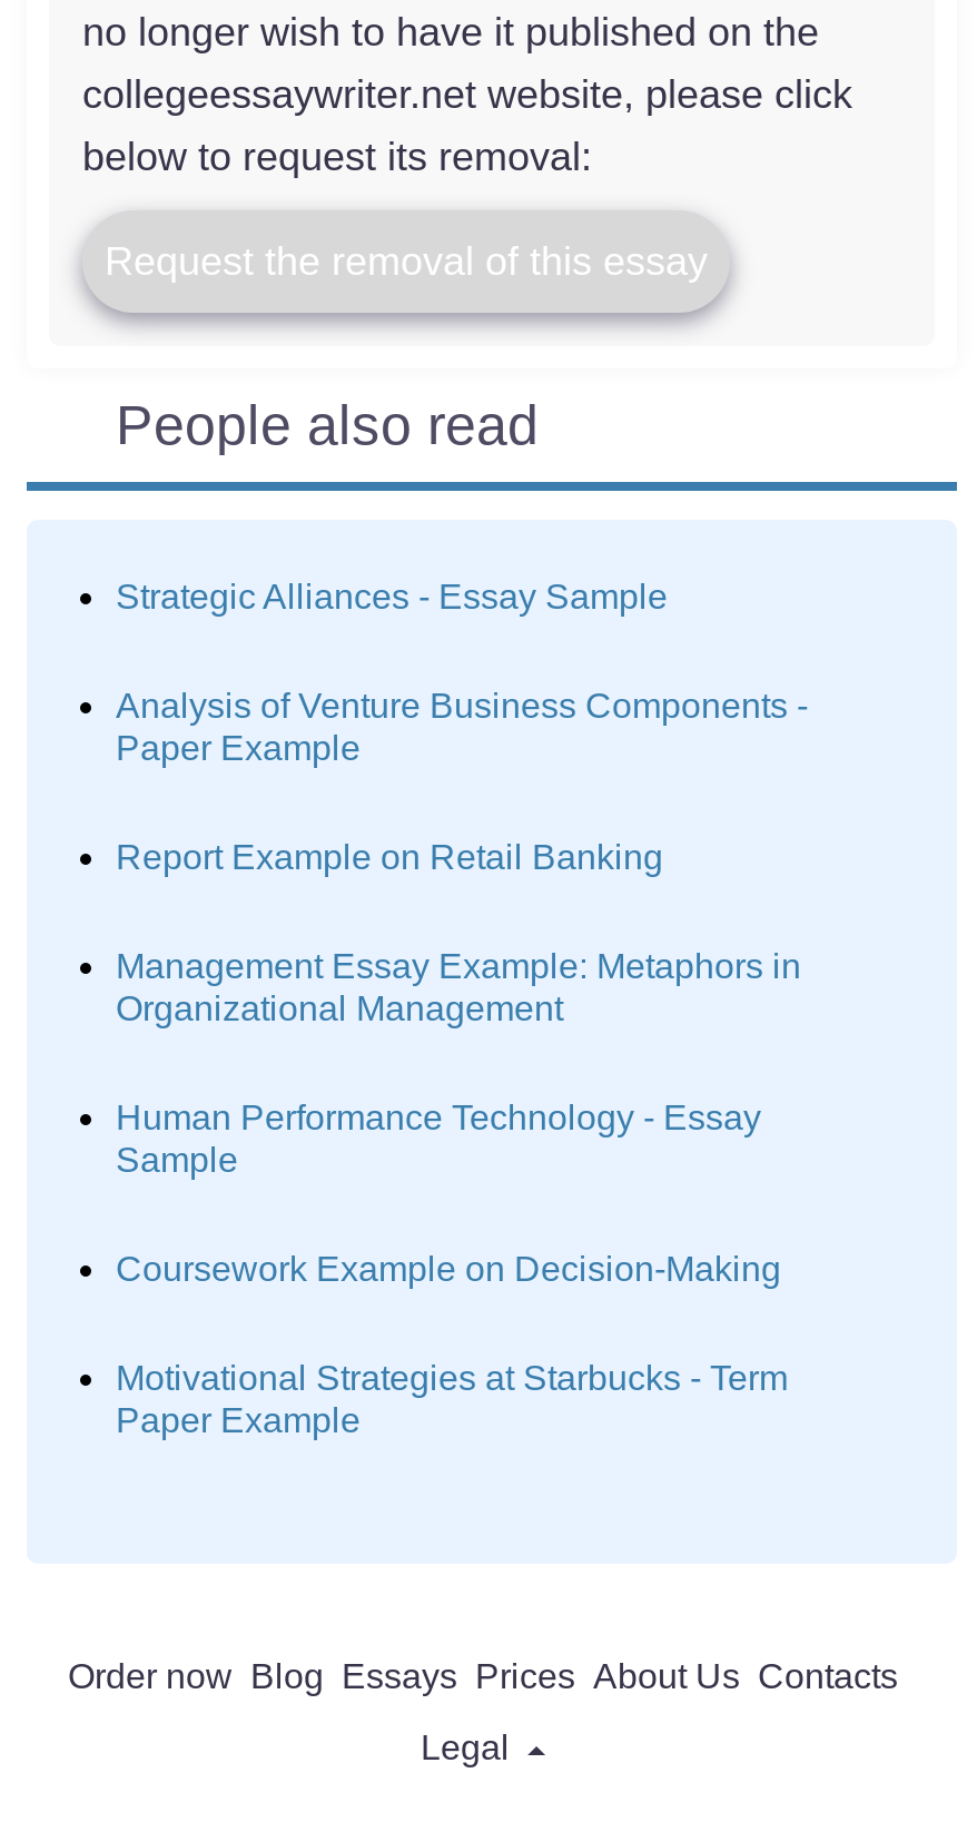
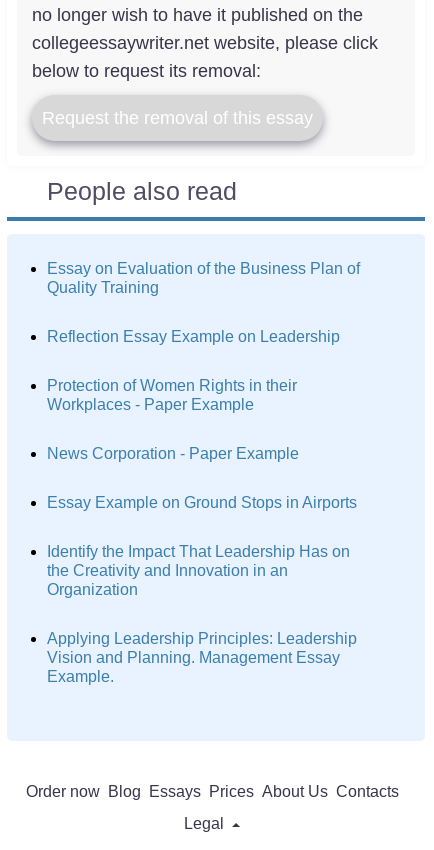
- Strategic Alliances - Essay Sample
+ Essay on Evaluation of the Business Plan of
+ Quality Training

- Analysis of Venture Business Components -
- Paper Example
+ Reflection Essay Example on Leadership

- Report Example on Retail Banking
+ Protection of Women Rights in their
+ Workplaces - Paper Example

- Management Essay Example: Metaphors in
- Organizational Management
+ News Corporation - Paper Example

- Human Performance Technology - Essay
- Sample
+ Essay Example on Ground Stops in Airports

- Coursework Example on Decision-Making
+ Identify the Impact That Leadership Has on
+ the Creativity and Innovation in an
+ Organization

- Motivational Strategies at Starbucks - Term
- Paper Example
+ Applying Leadership Principles: Leadership
+ Vision and Planning. Management Essay
+ Example.
